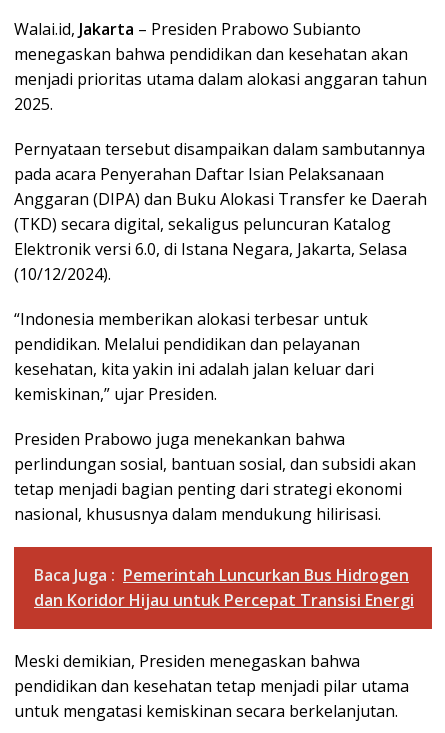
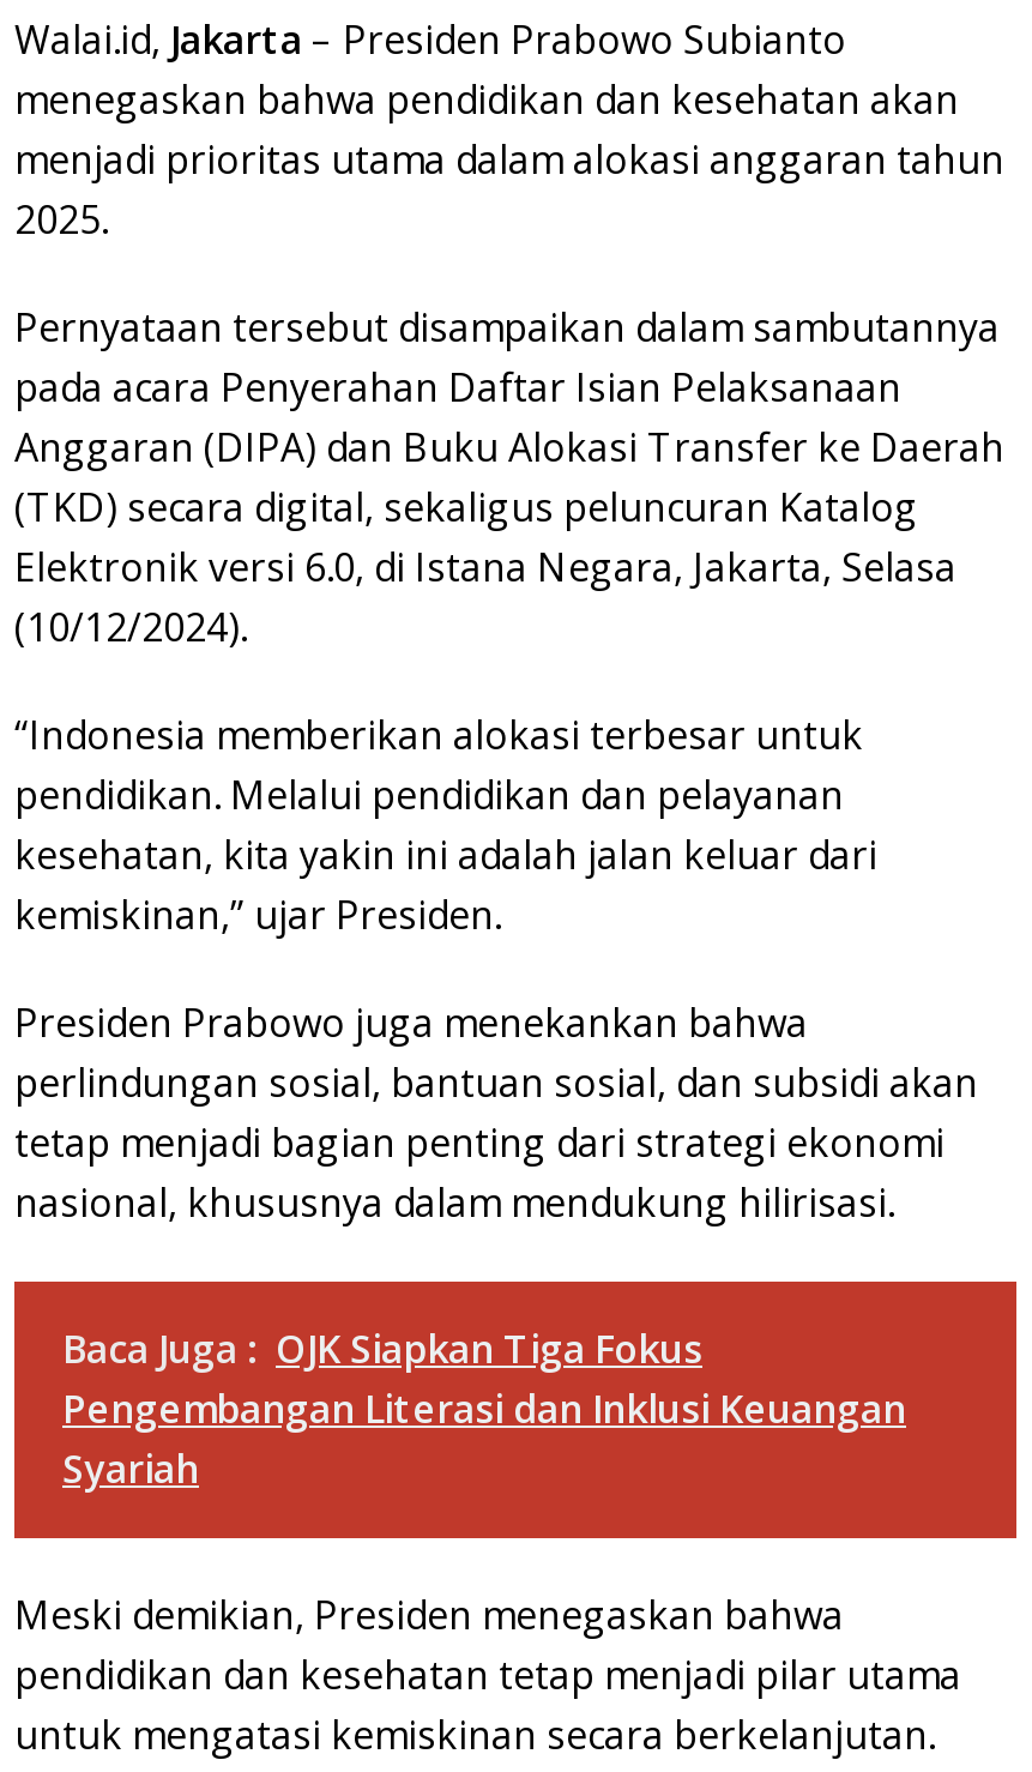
- Baca Juga : Pemerintah Luncurkan Bus Hidrogen
- dan Koridor Hijau untuk Percepat Transisi Energi
+ Baca Juga : OJK Siapkan Tiga Fokus
+ Pengembangan Literasi dan Inklusi Keuangan
+ Syariah
